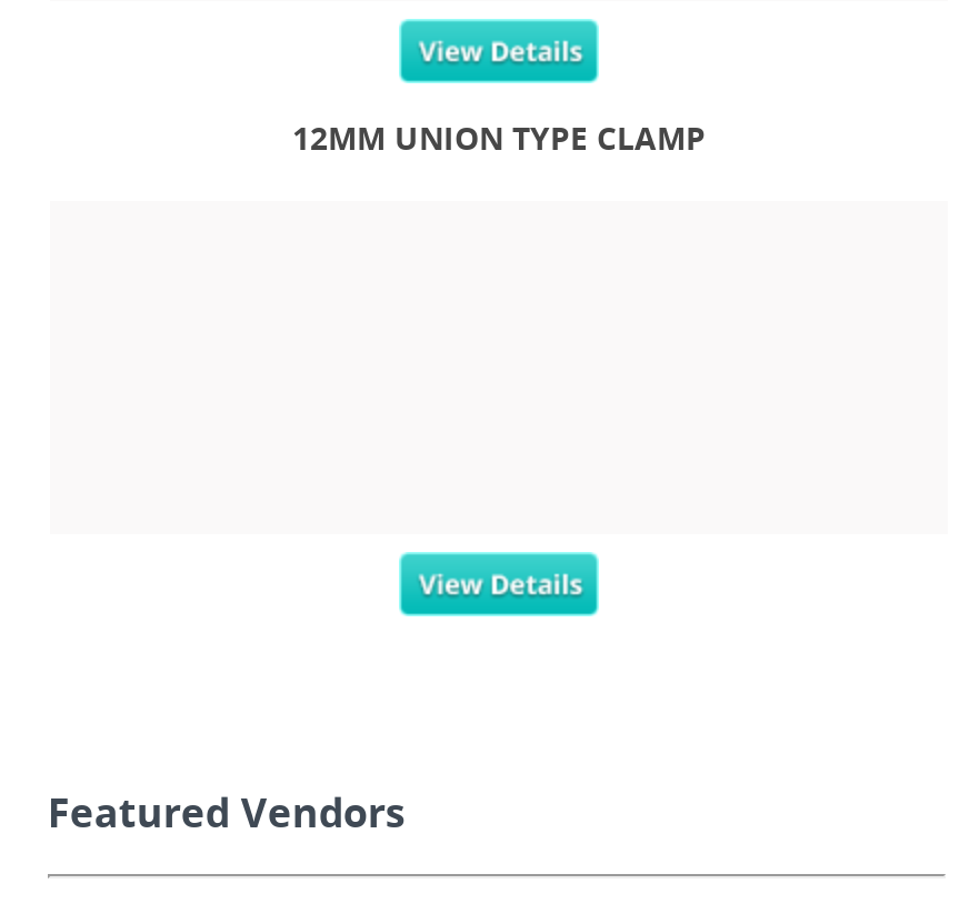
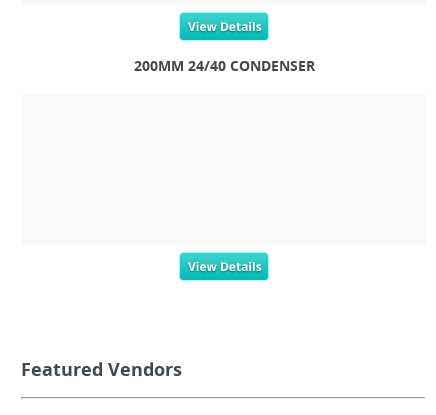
- 12MM UNION TYPE CLAMP
+ 200MM 24/40 CONDENSER
